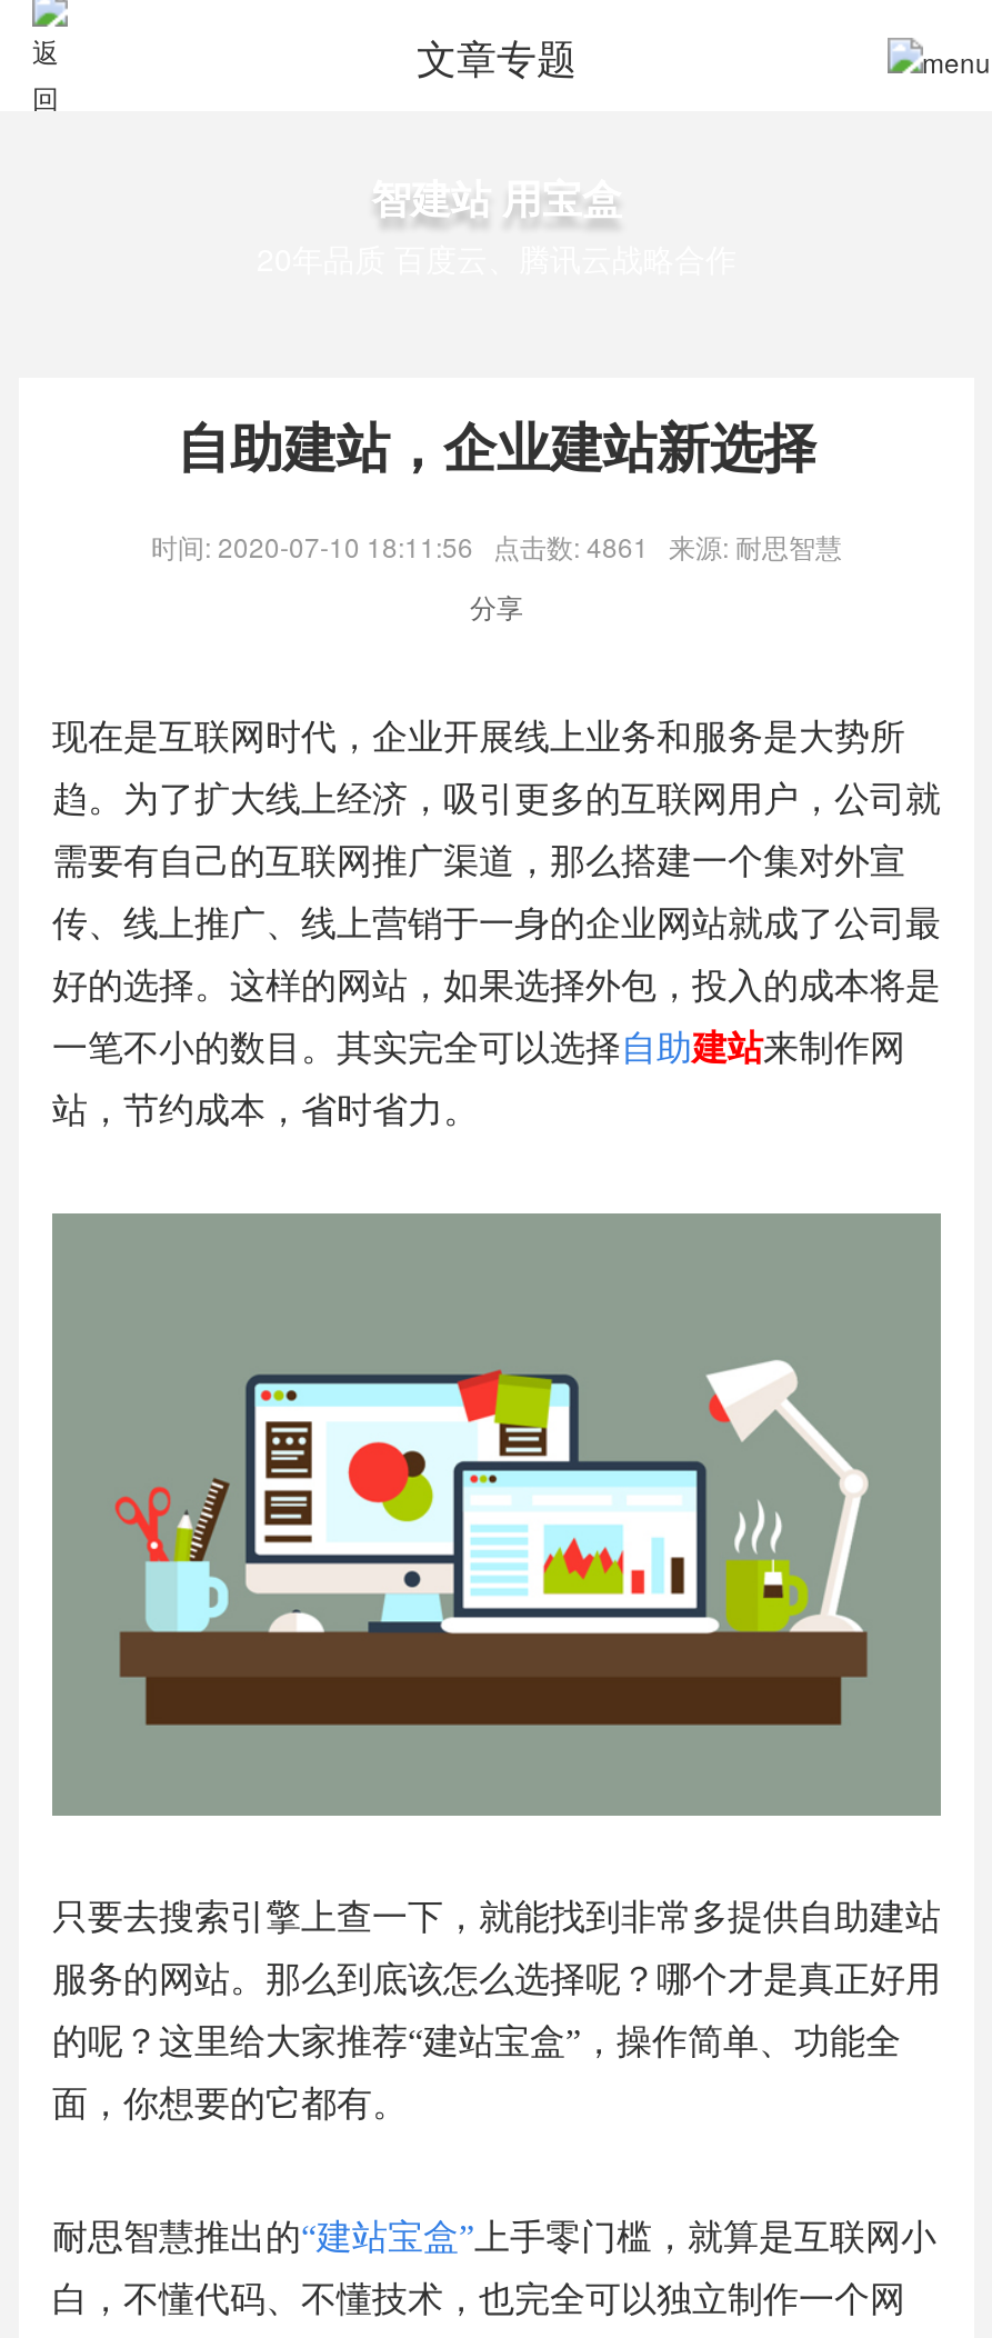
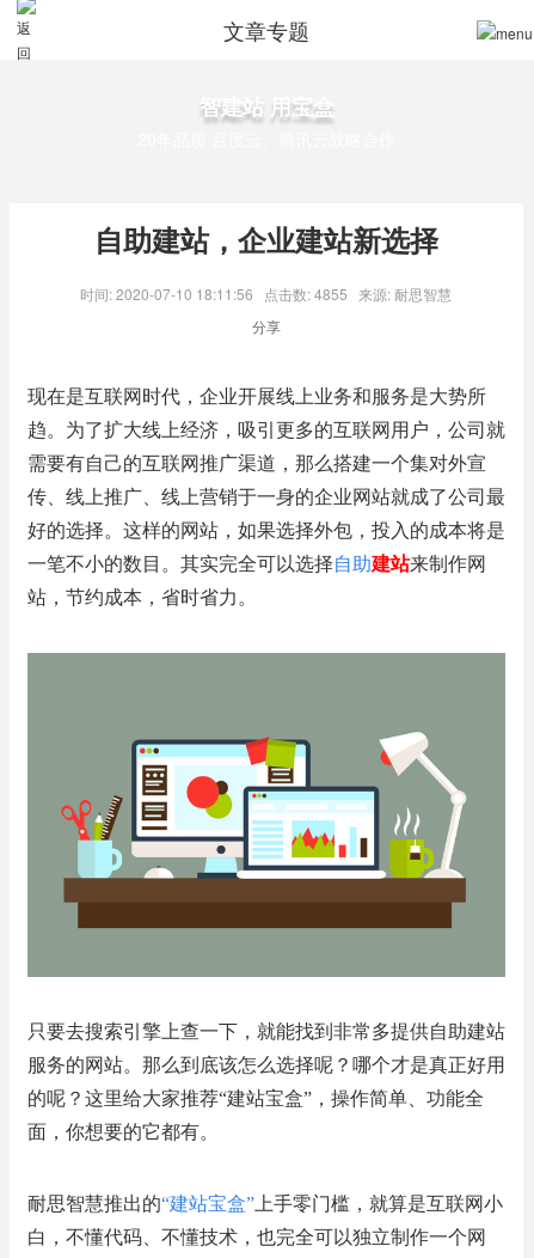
- 时间: 2020-07-10 18:11:56 点击数: 4861 来源: 耐思智慧
+ 时间: 2020-07-10 18:11:56 点击数: 4855 来源: 耐思智慧
